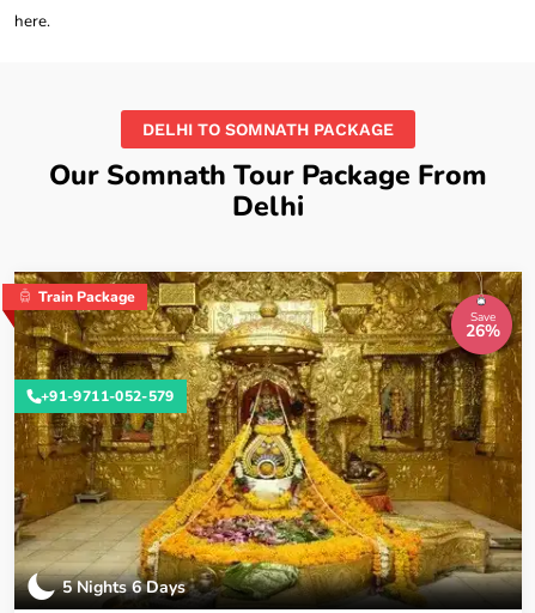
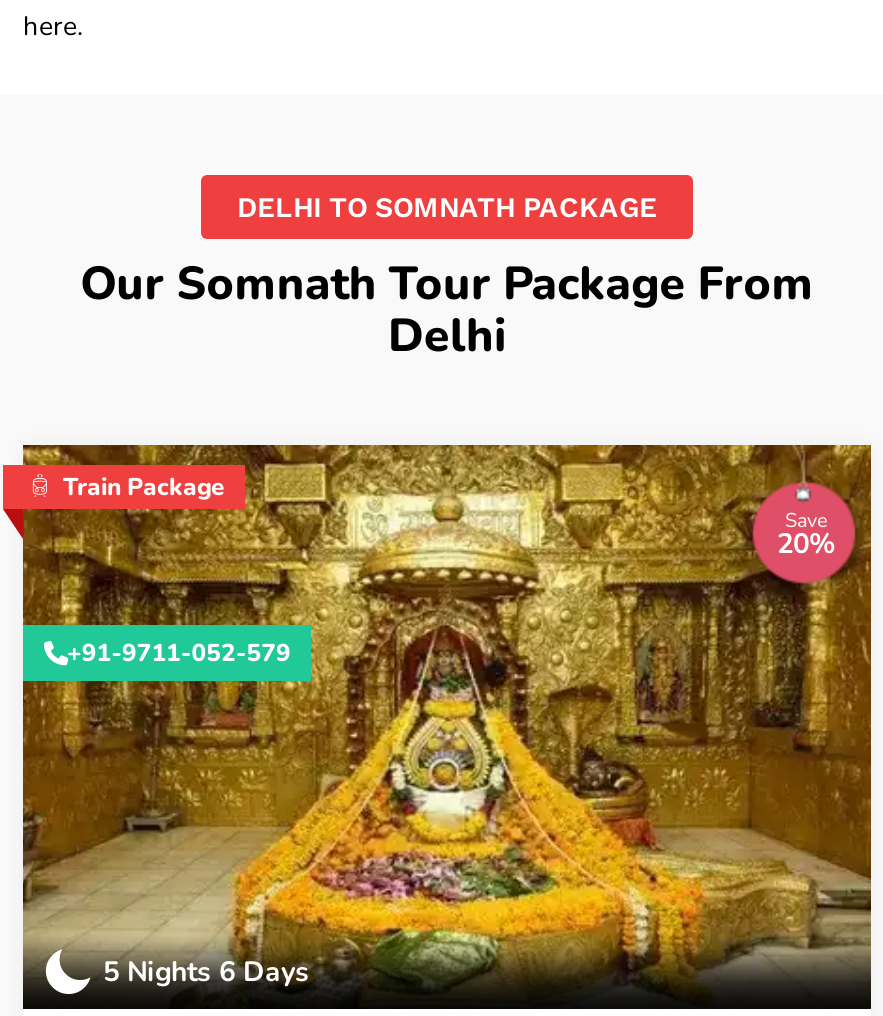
- 26%
+ 20%
